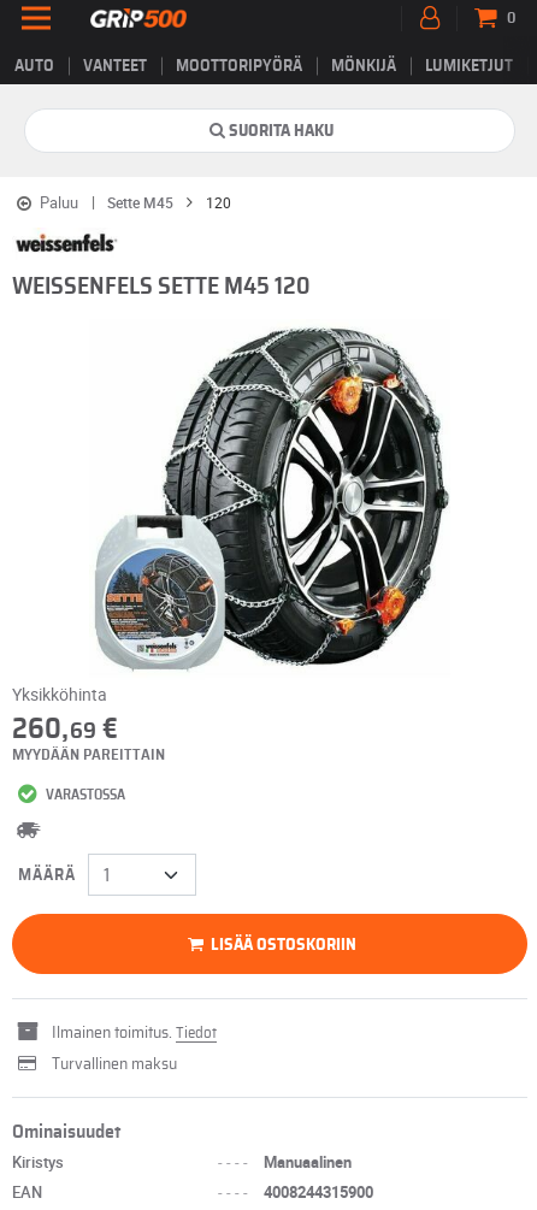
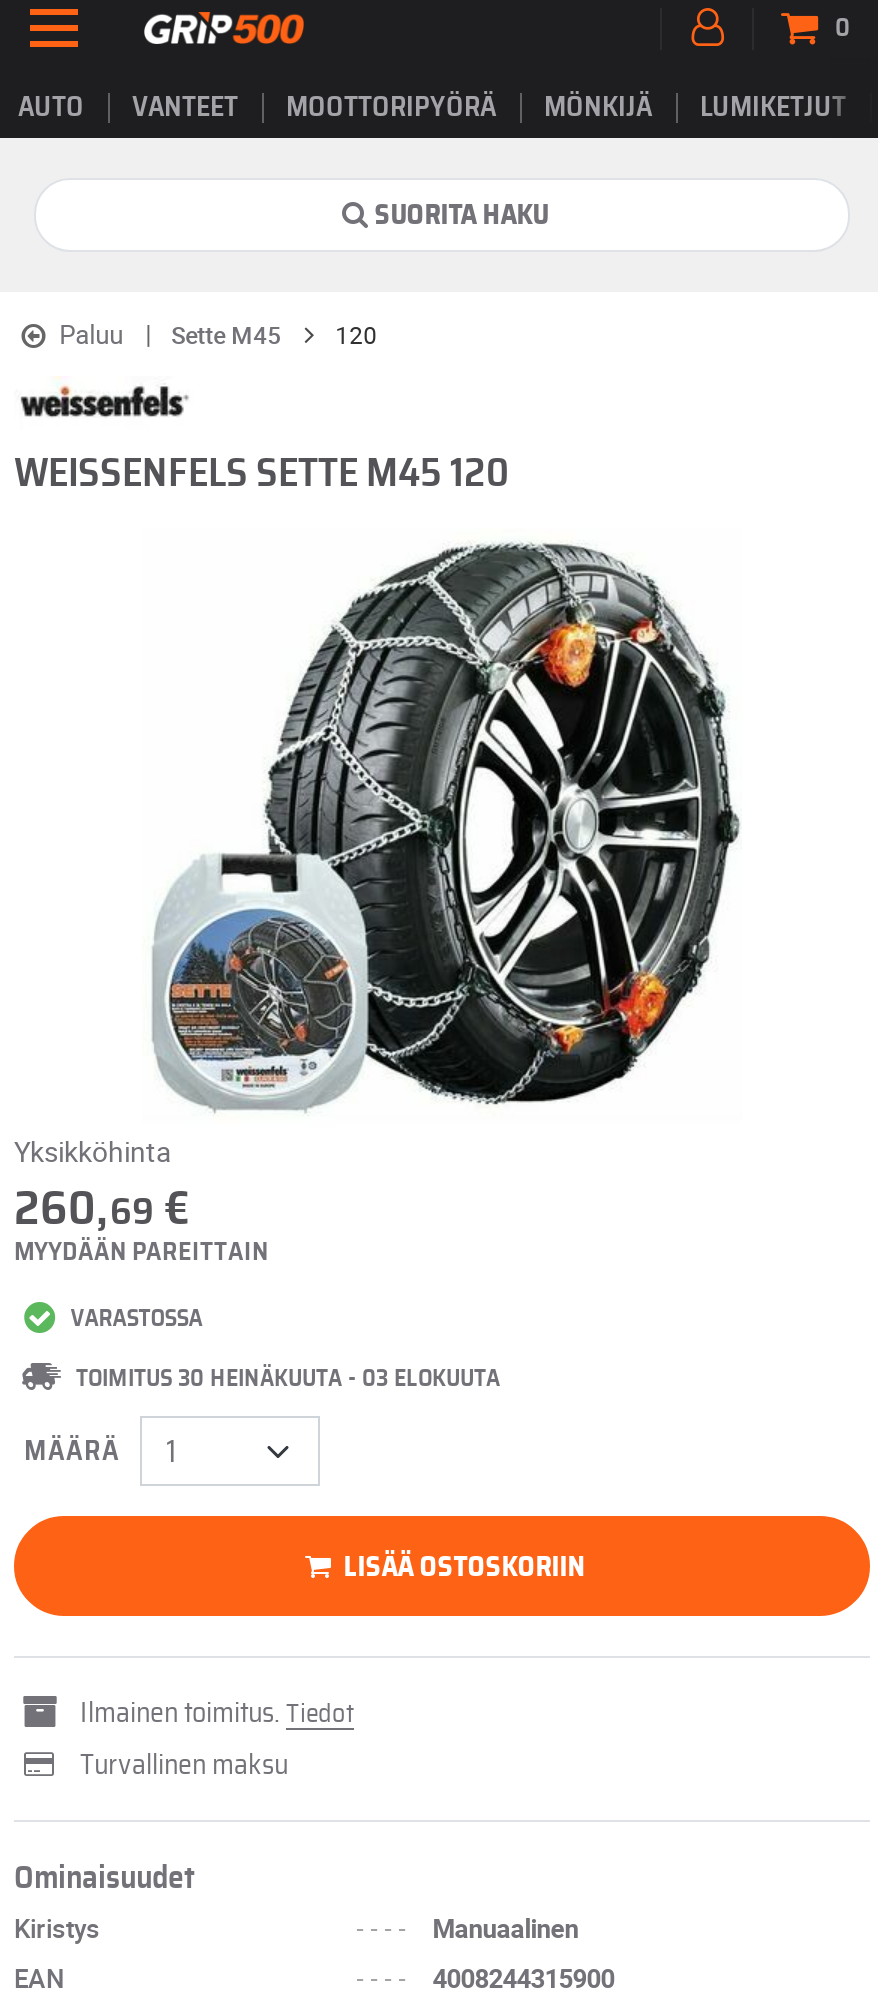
+ TOIMITUS 30 HEINÄKUUTA - 03 ELOKUUTA
